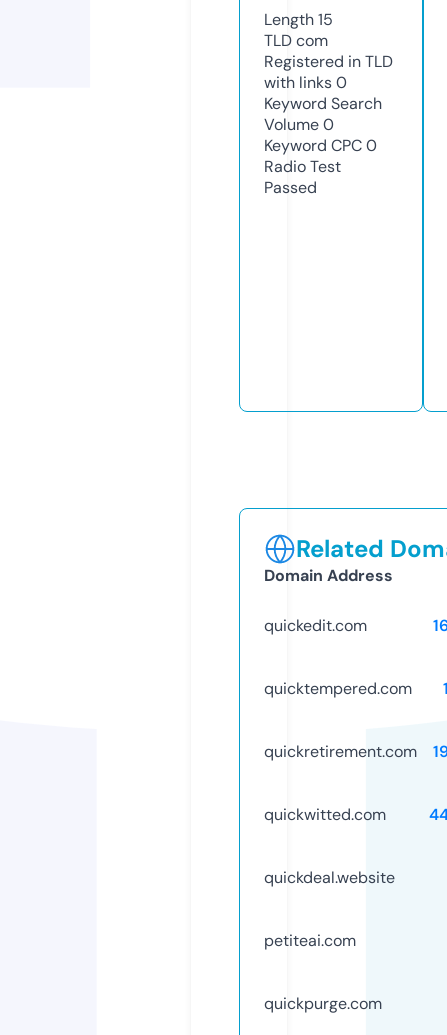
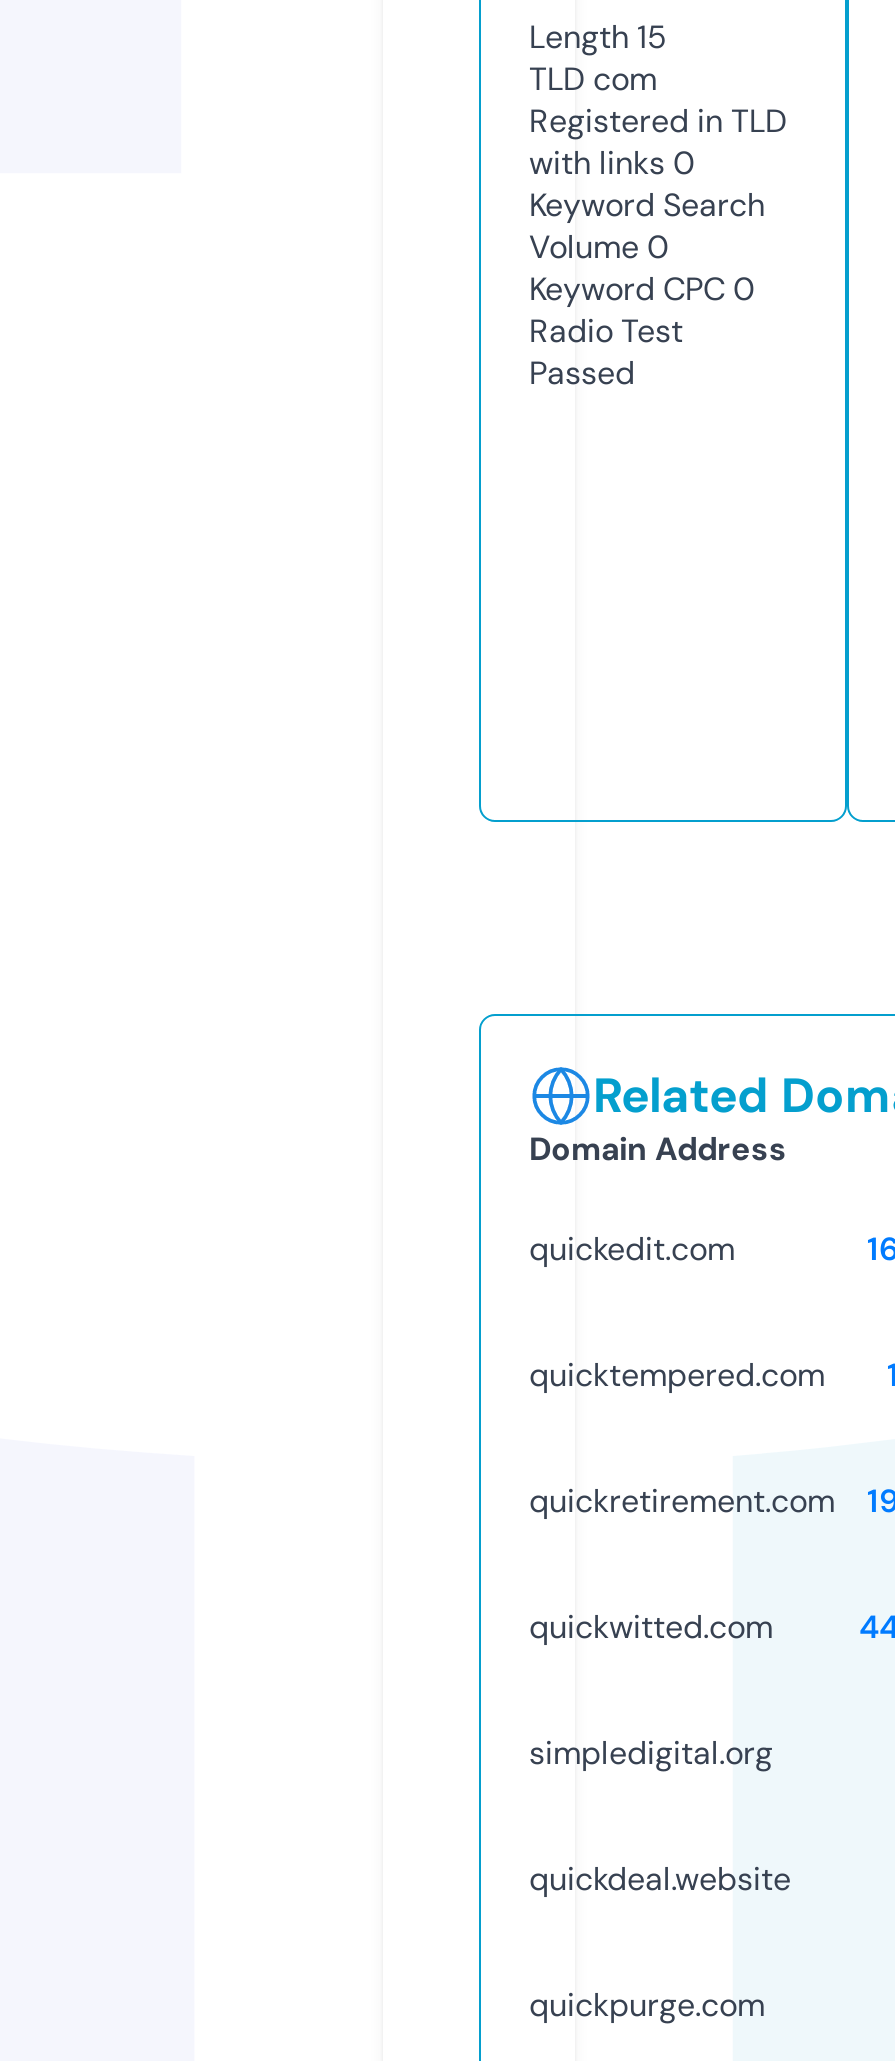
+ simpledigital.org

moved down: quickdeal.website

- petiteai.com
